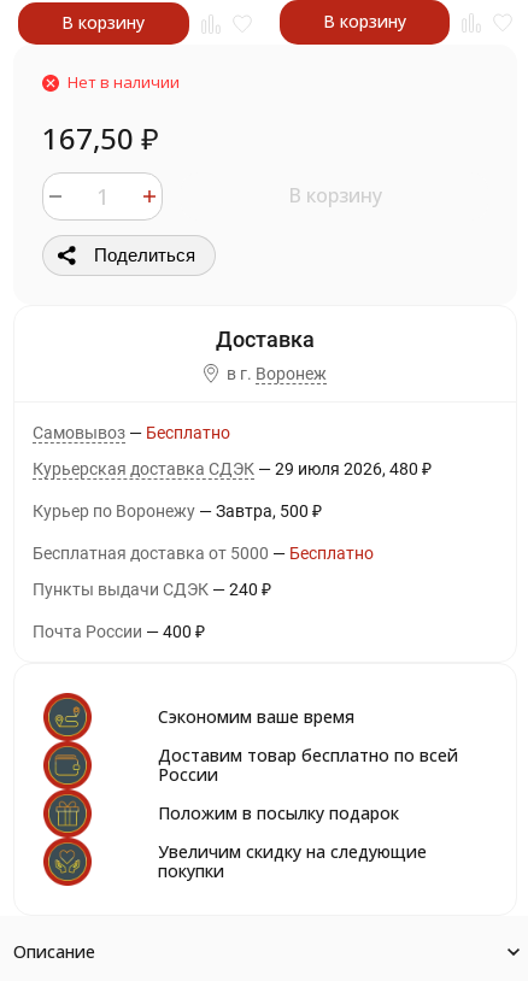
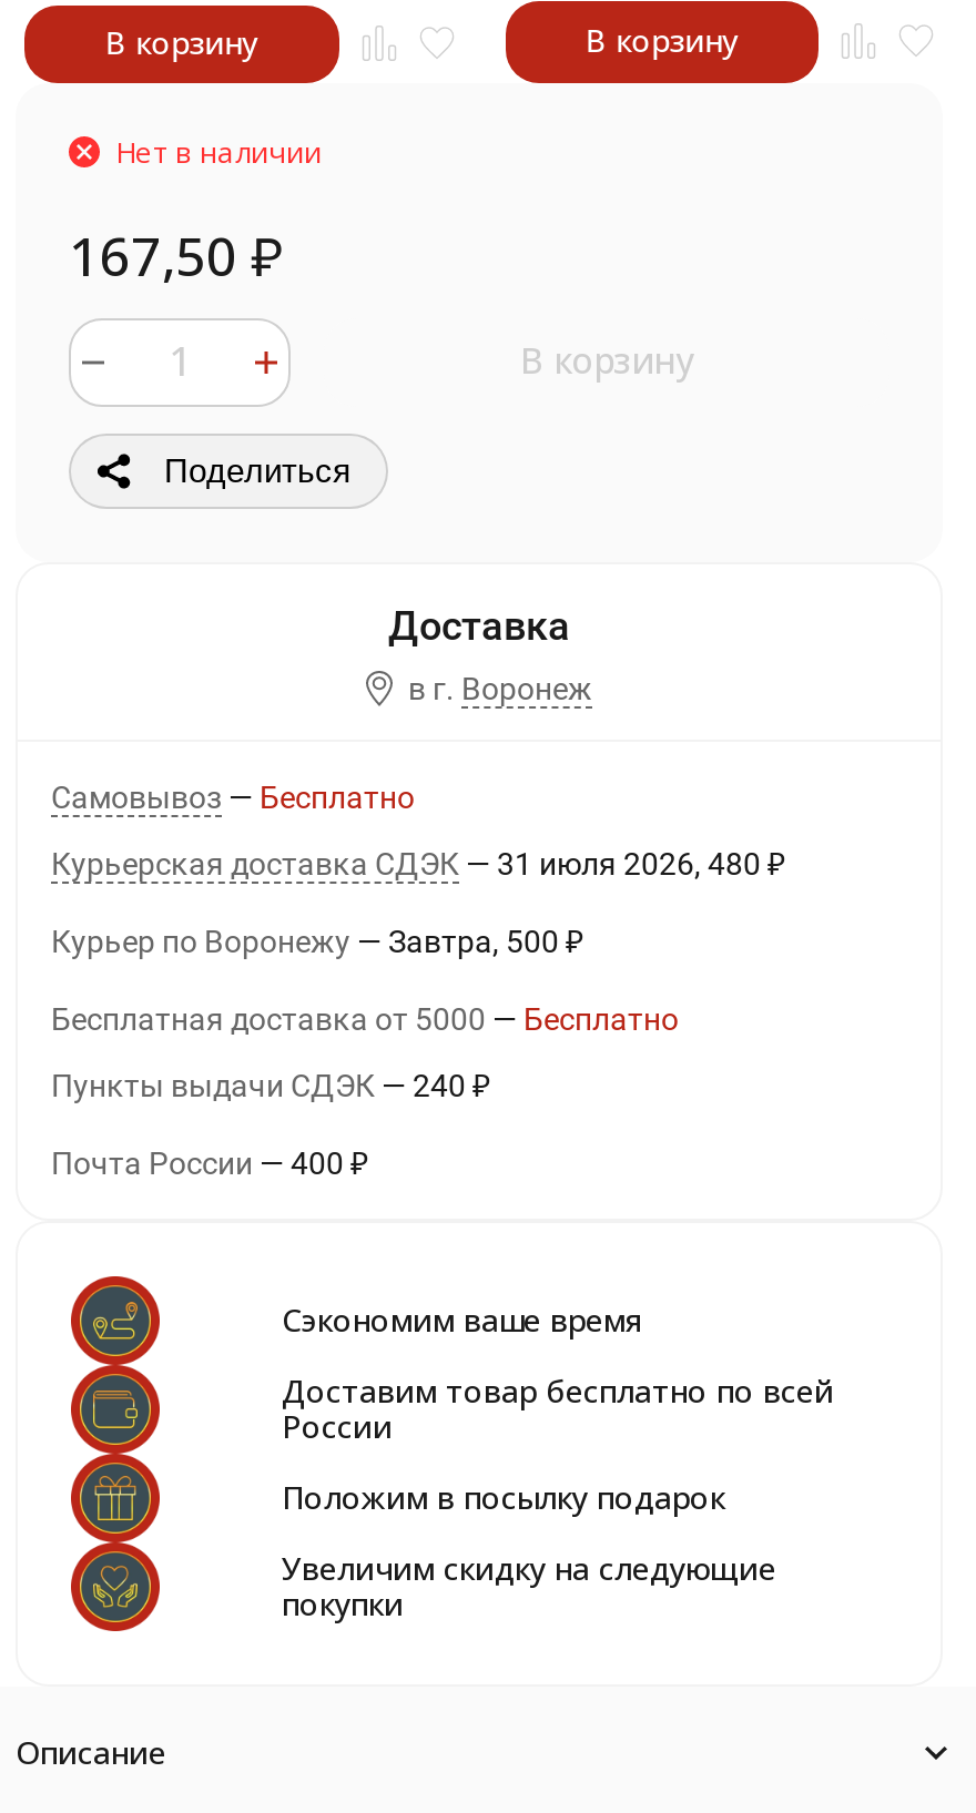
- Курьерская доставка СДЭК 29 июля 2026 480 ₽
+ Курьерская доставка СДЭК 31 июля 2026 480 ₽
